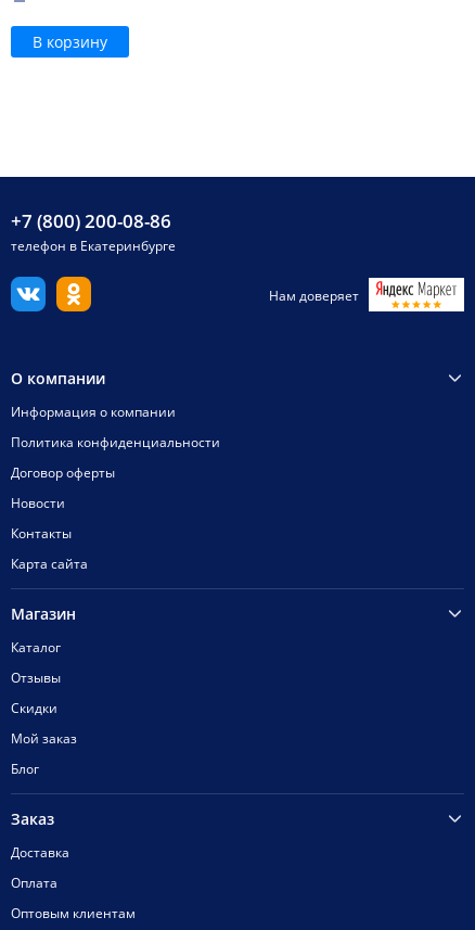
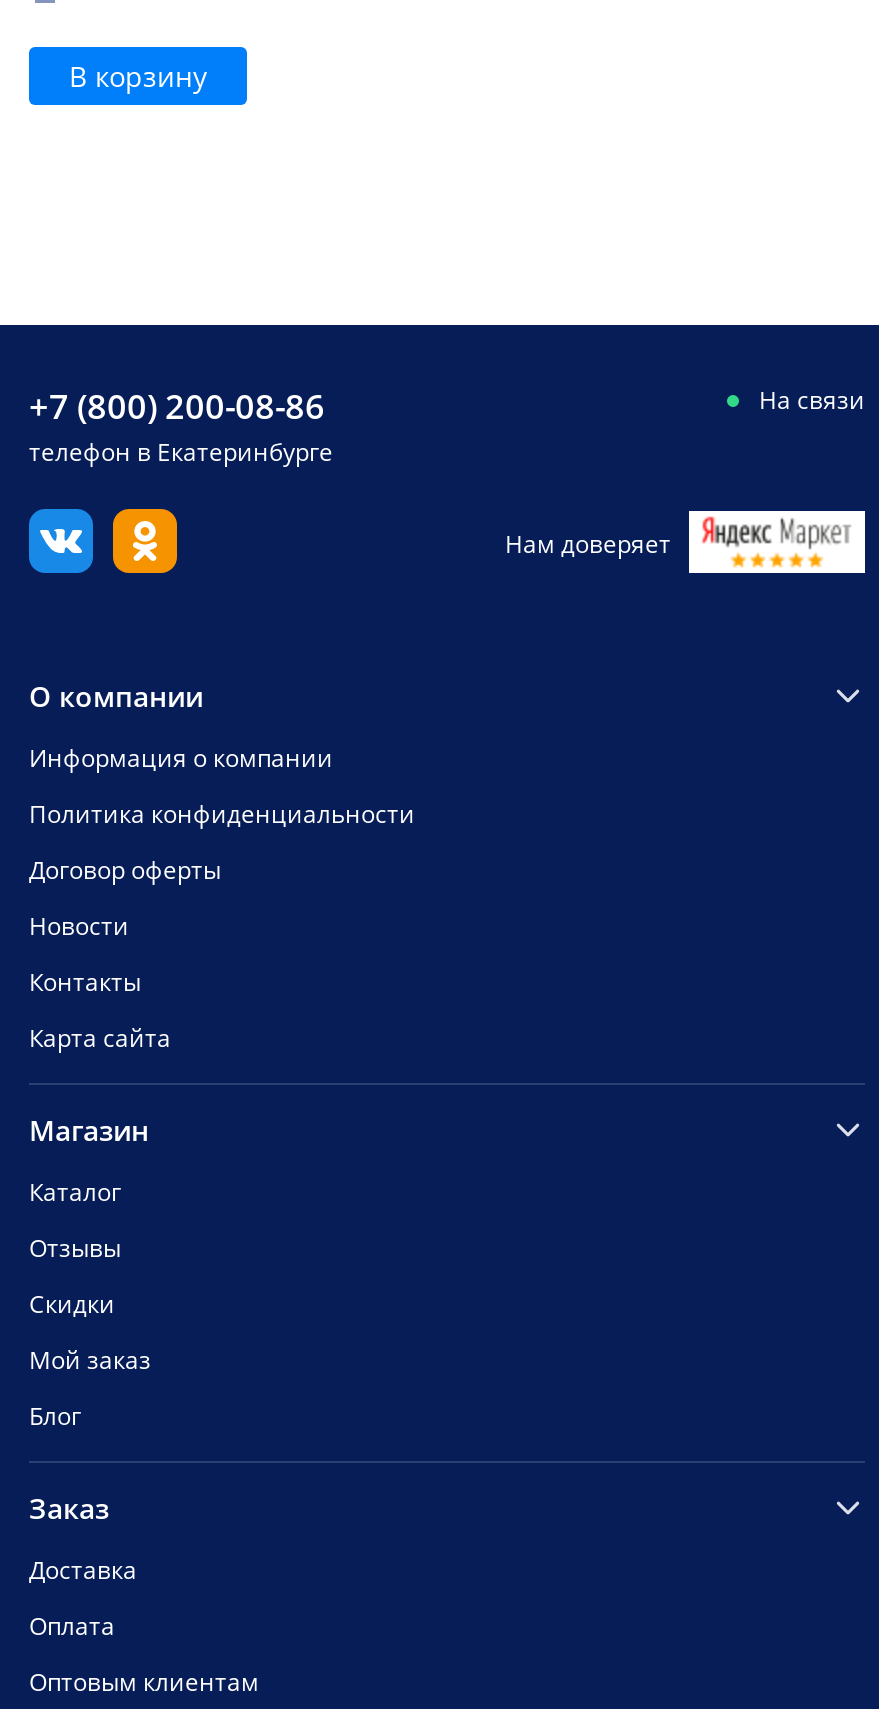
+ На связи
